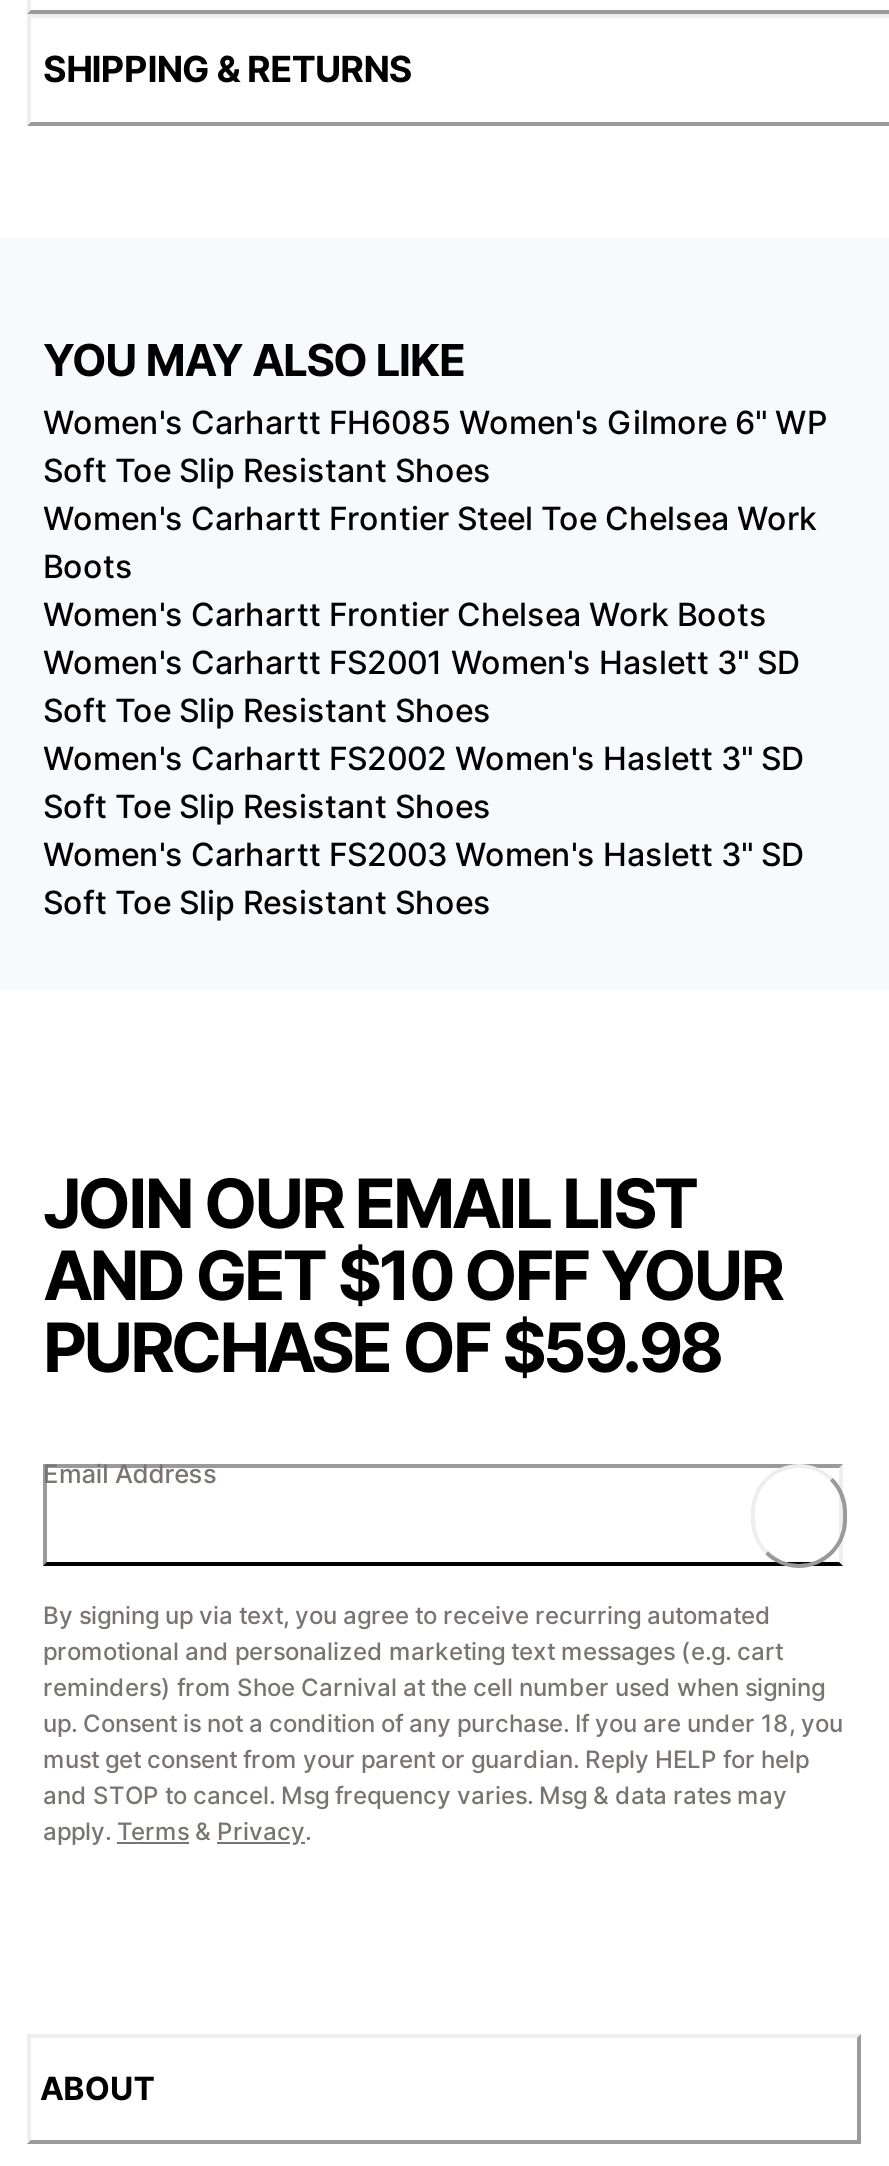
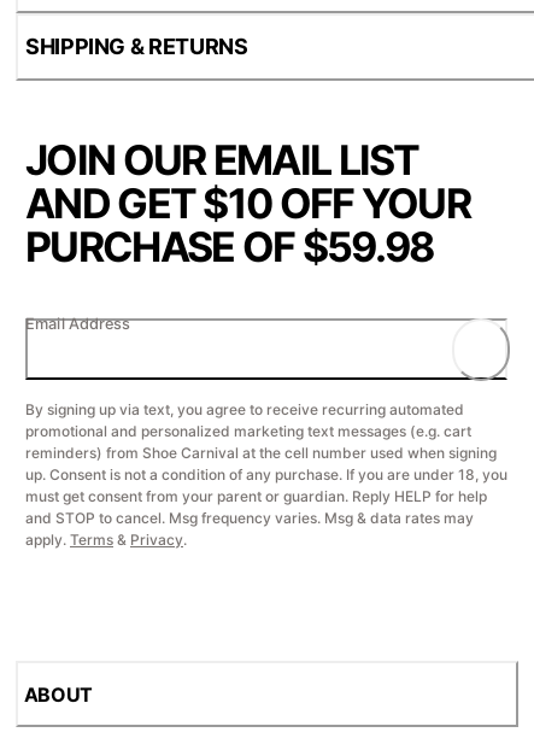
- YOU MAY ALSO LIKE
- Women's Carhartt FH6085 Women's Gilmore 6" WP
- Soft Toe Slip Resistant Shoes
- Women's Carhartt Frontier Steel Toe Chelsea Work
- Boots
- Women's Carhartt Frontier Chelsea Work Boots
- Women's Carhartt FS2001 Women's Haslett 3" SD
- Soft Toe Slip Resistant Shoes
- Women's Carhartt FS2002 Women's Haslett 3" SD
- Soft Toe Slip Resistant Shoes
- Women's Carhartt FS2003 Women's Haslett 3" SD
- Soft Toe Slip Resistant Shoes
